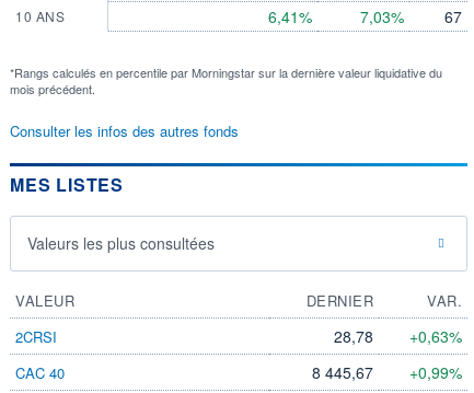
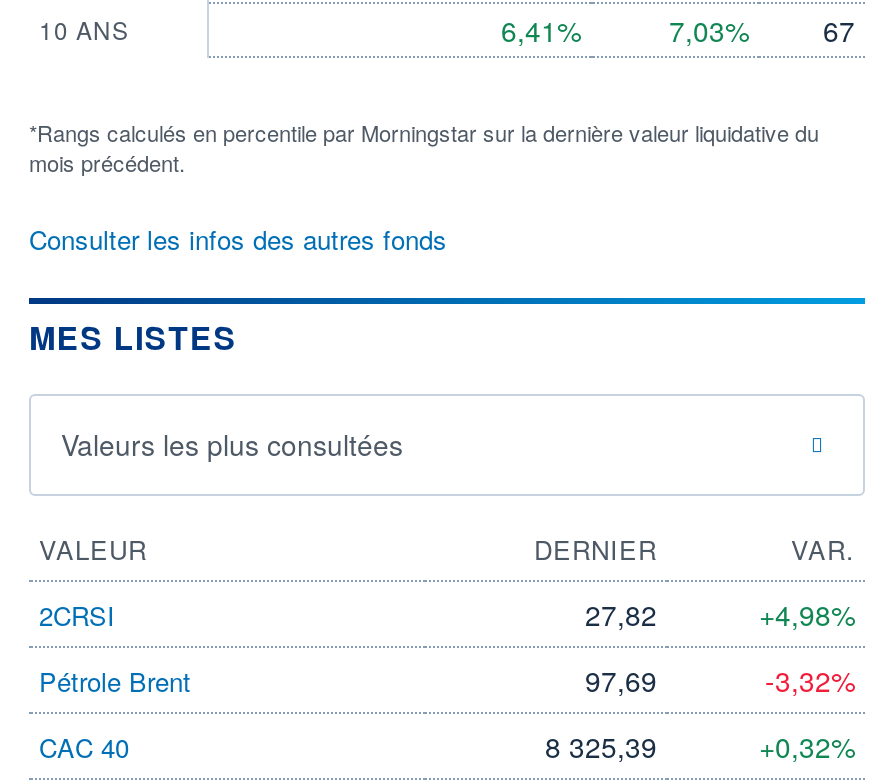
- 28,78
- +0,63%
+ 27,82
+ +4,98%
+ Pétrole Brent
+ 97,69
+ -3,32%

- 8 445,67
- +0,99%
+ 8 325,39
+ +0,32%
